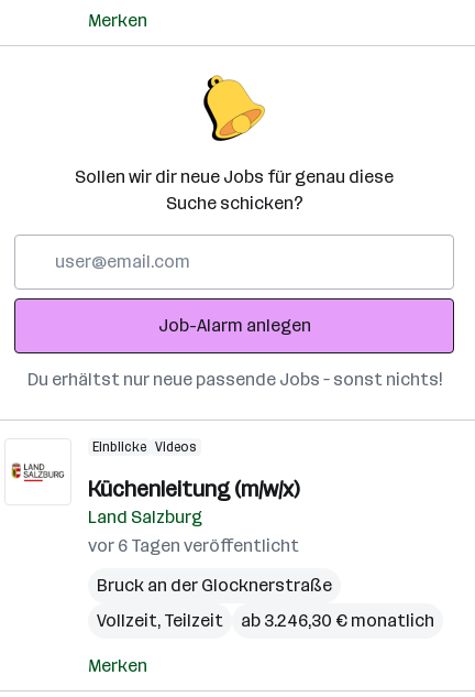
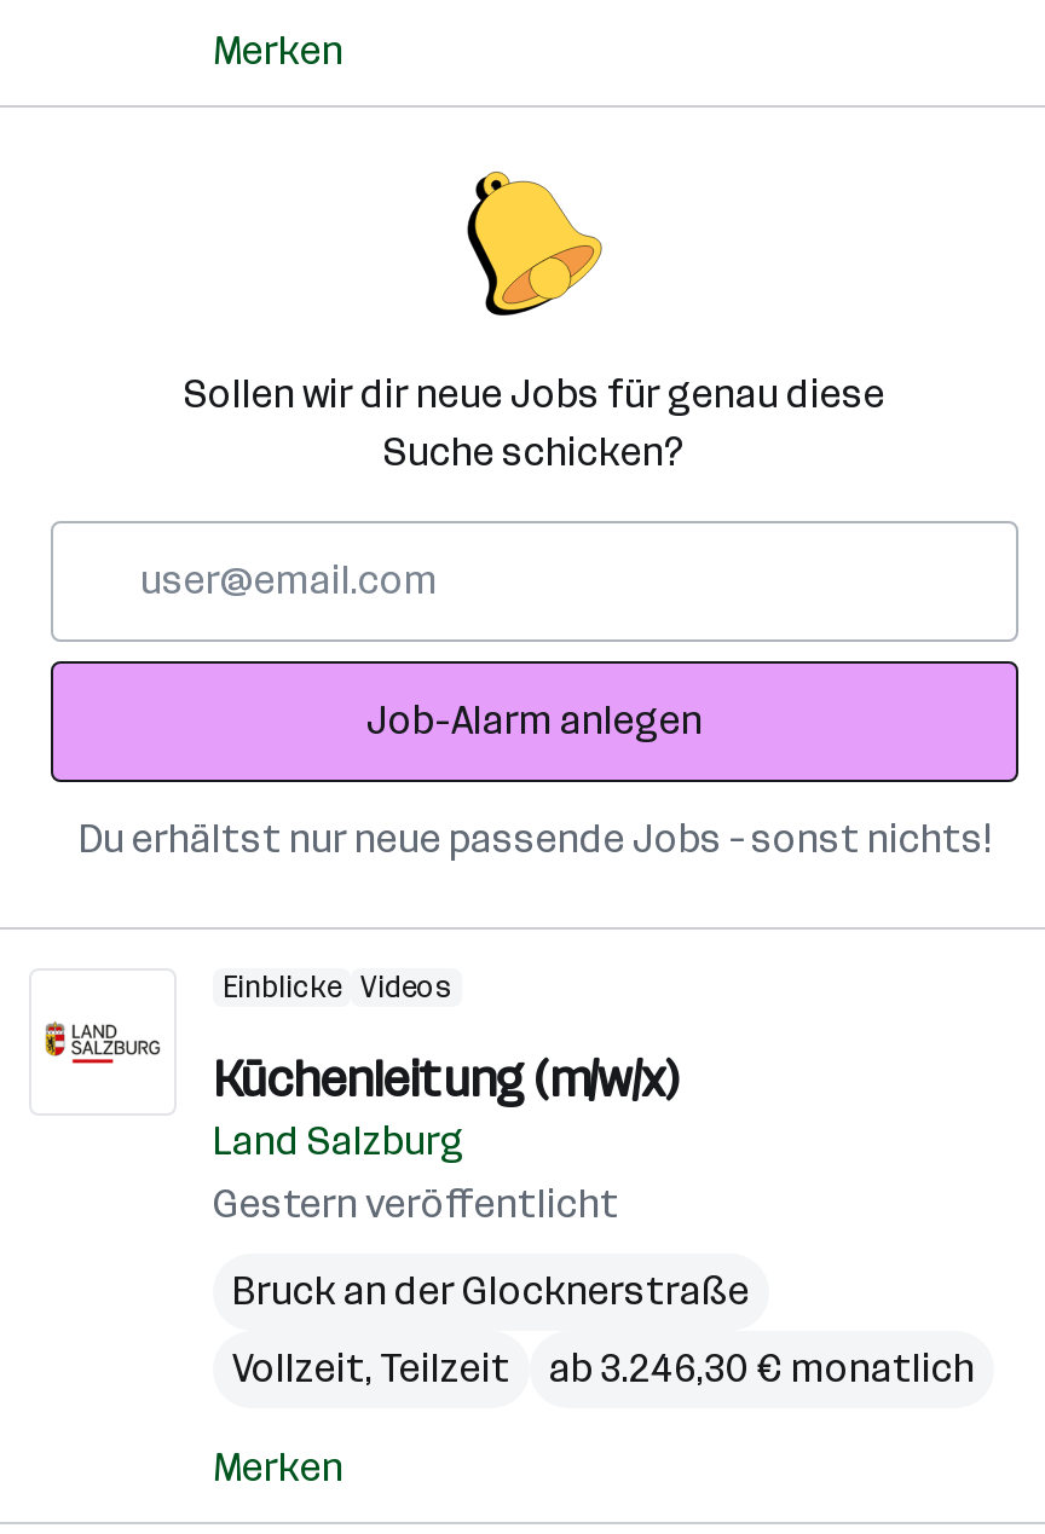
- vor 6 Tagen veröffentlicht
+ Gestern veröffentlicht
